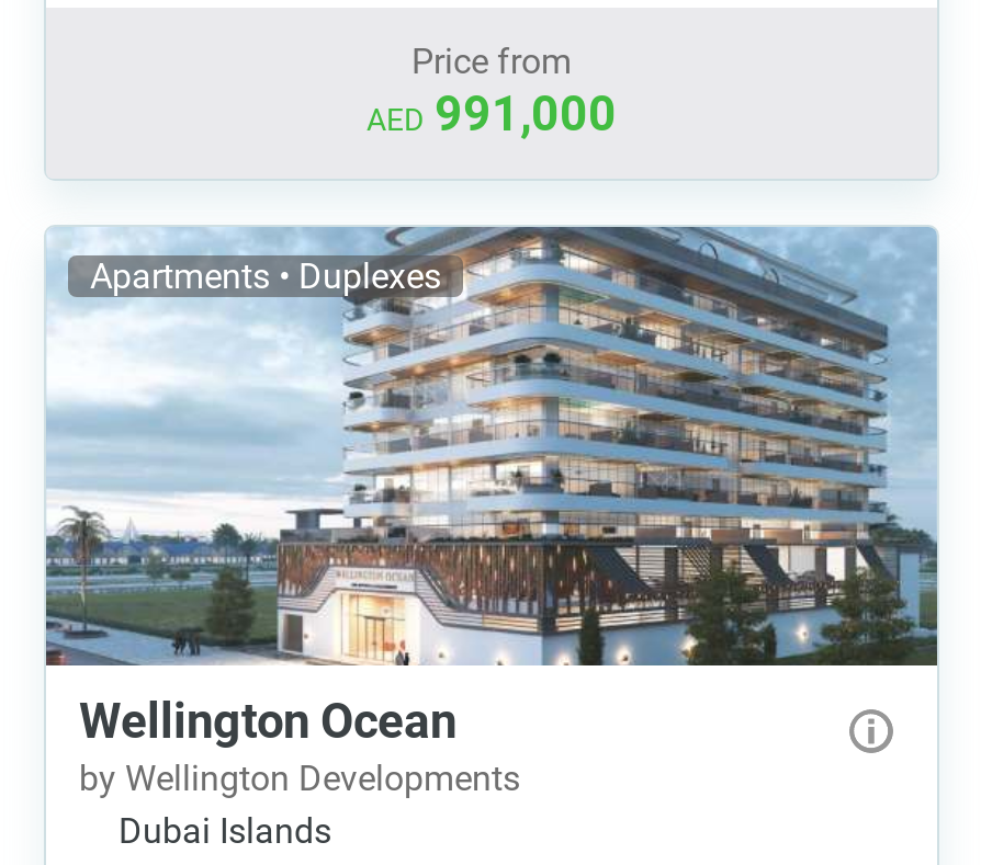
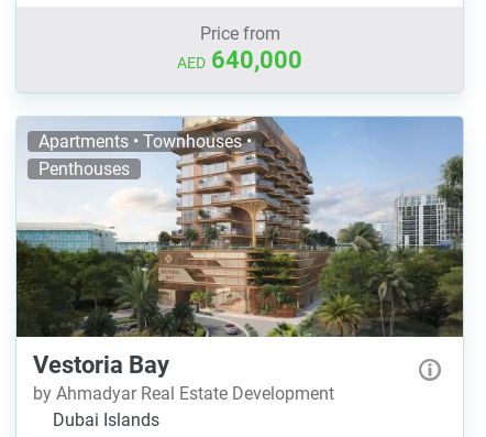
- AED 991,000
+ AED 640,000

- [image]
- Apartments • Duplexes
+ [image]
+ Apartments • Townhouses •
+ Penthouses

- Wellington Ocean
- by Wellington Developments
+ Vestoria Bay
+ by Ahmadyar Real Estate Development
